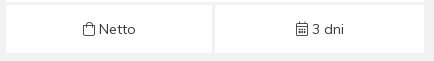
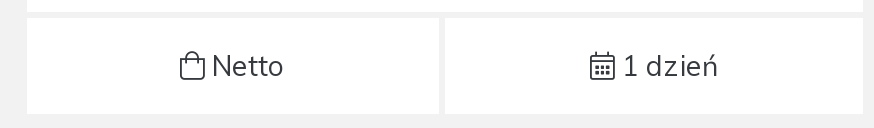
- 3 dni
+ 1 dzień
